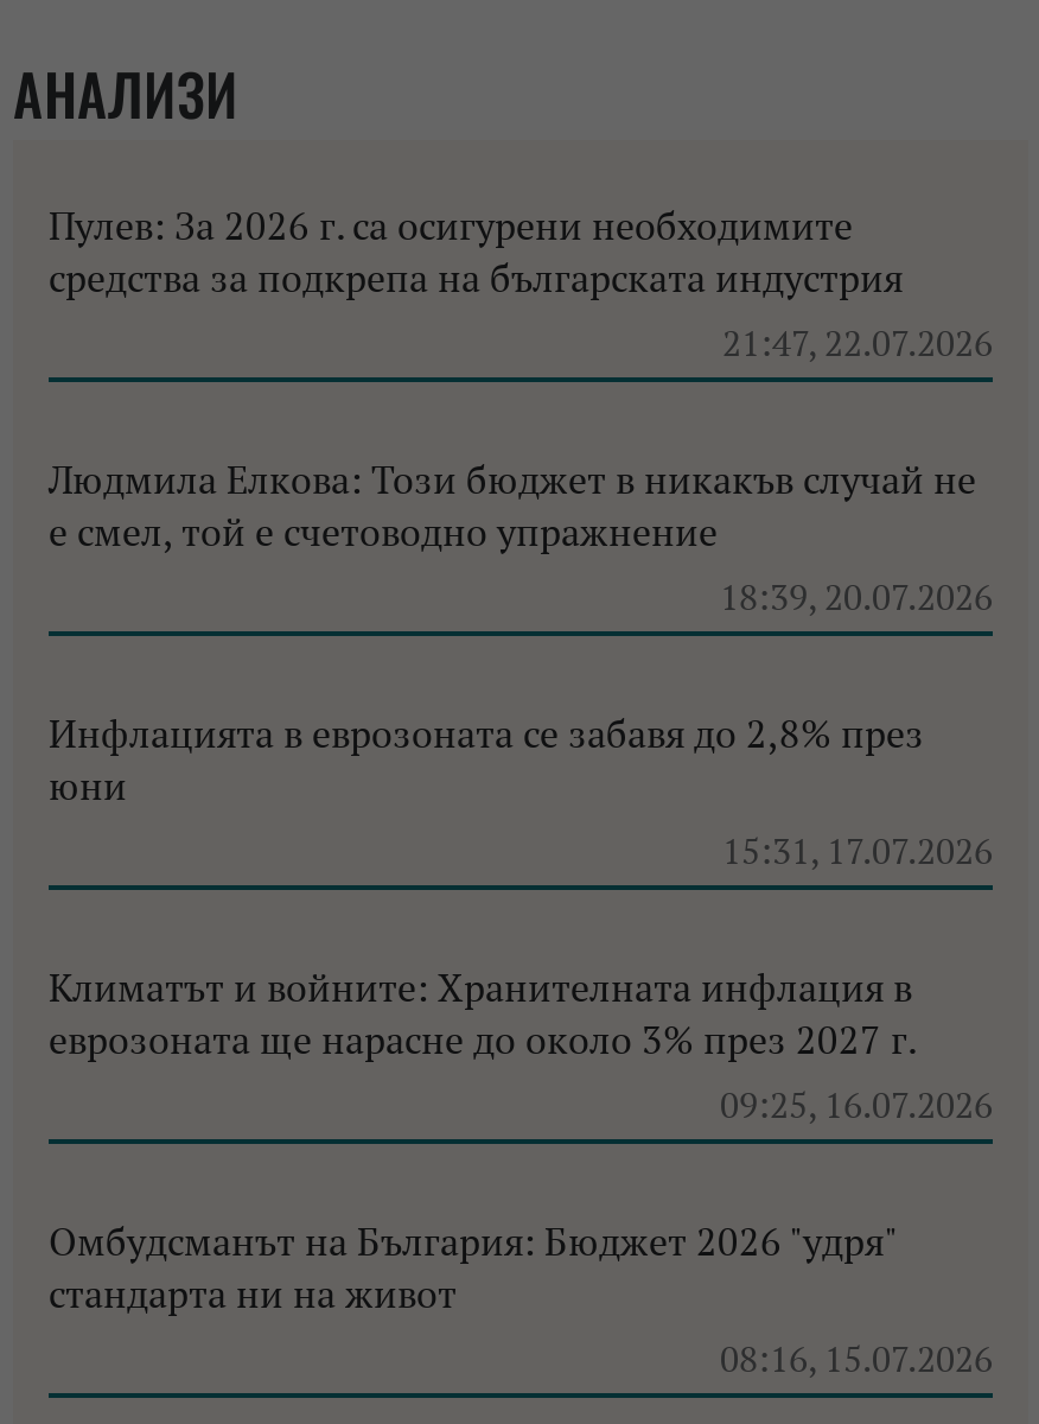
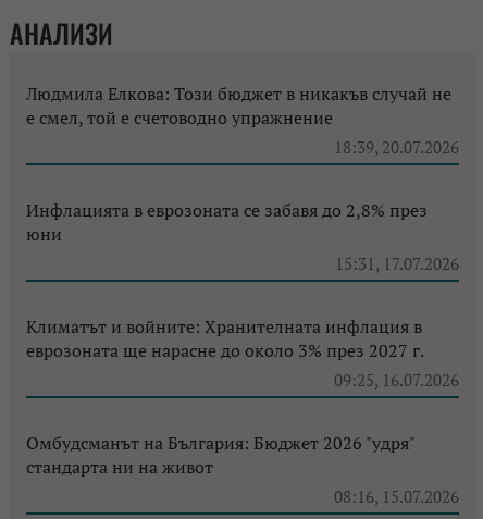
- Пулев: За 2026 г. са осигурени необходимите
- средства за подкрепа на българската индустрия
- 21:47, 22.07.2026
